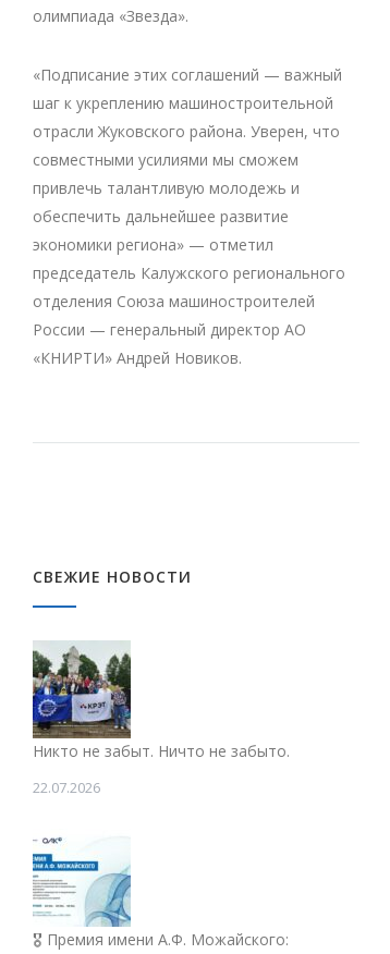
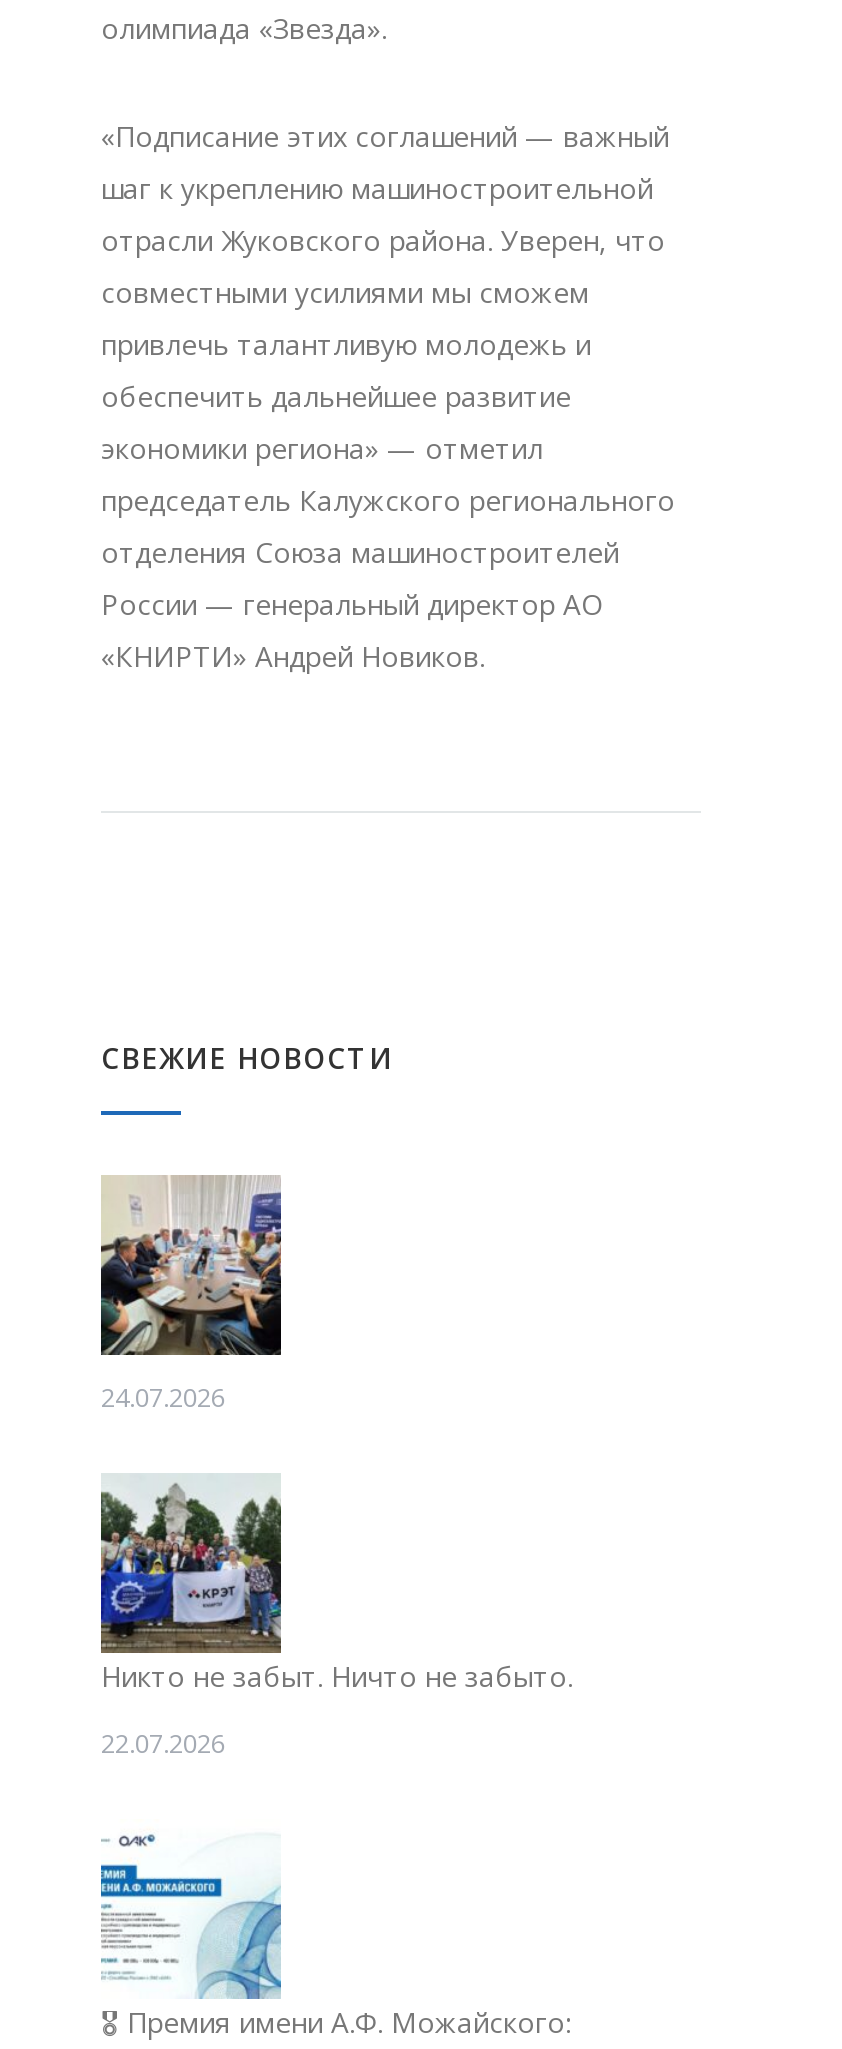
+ [image]
+ 24.07.2026
